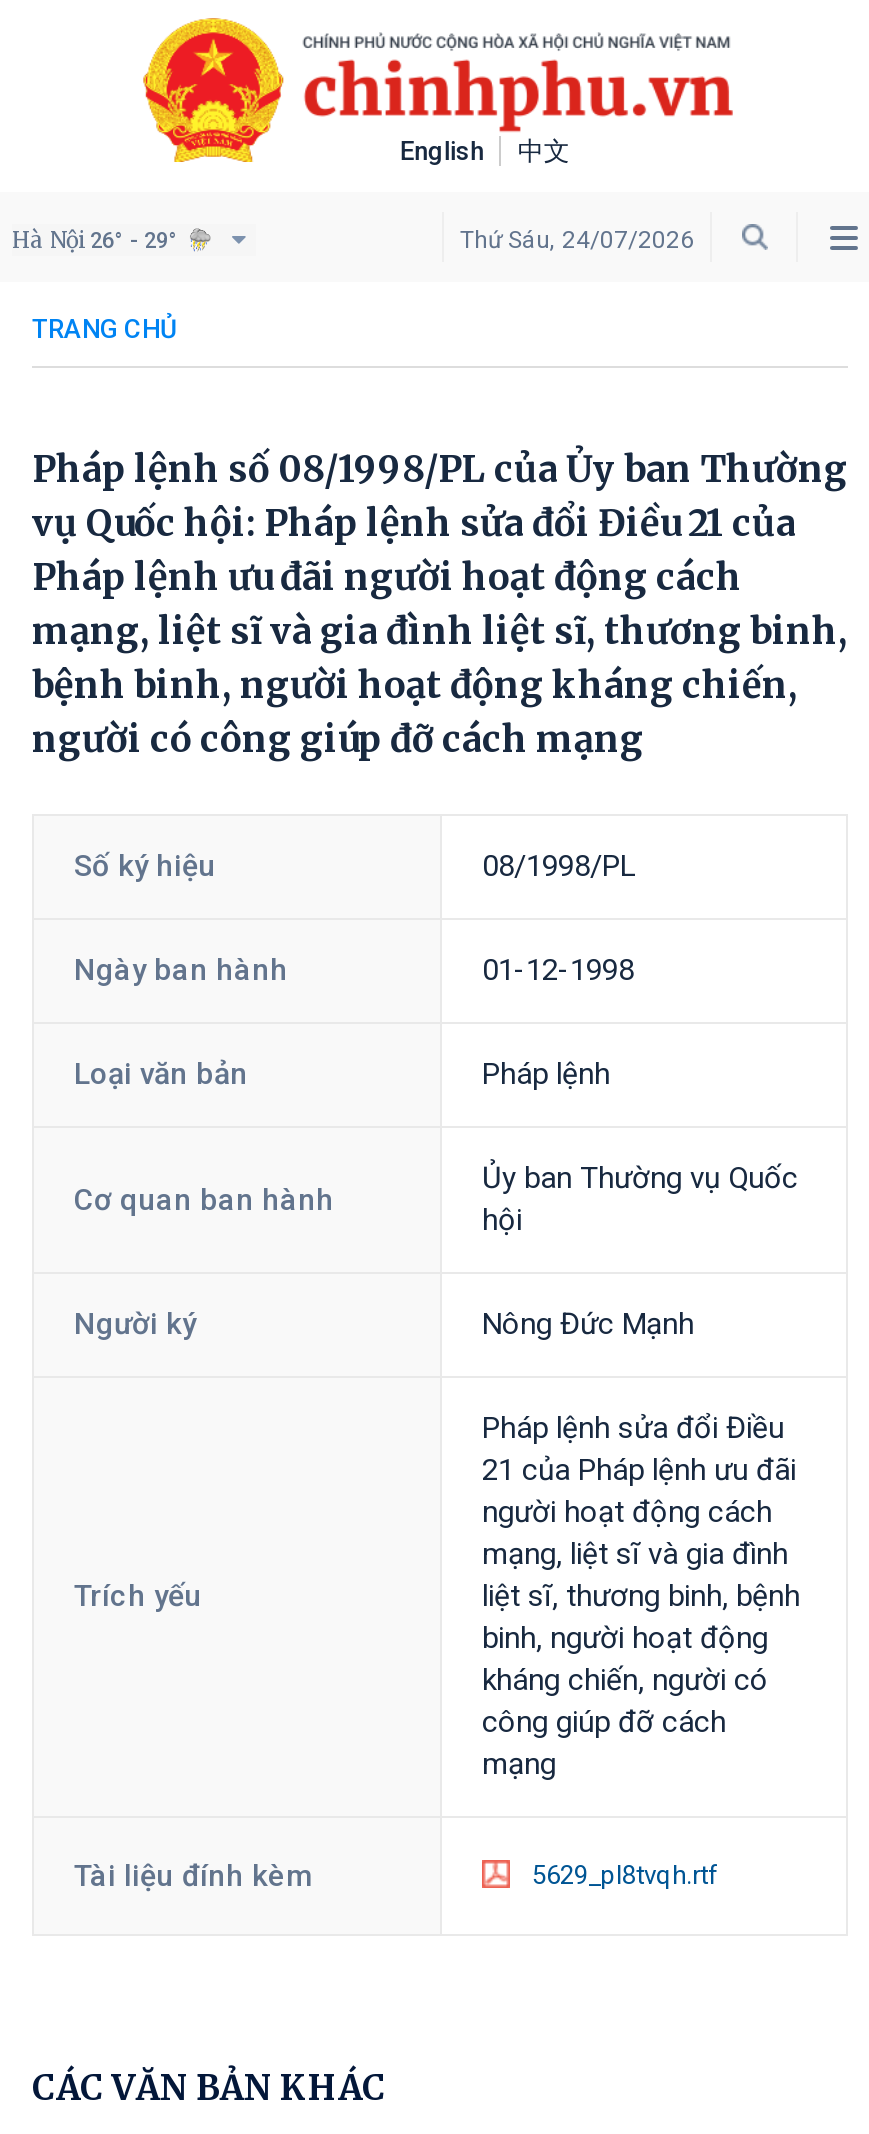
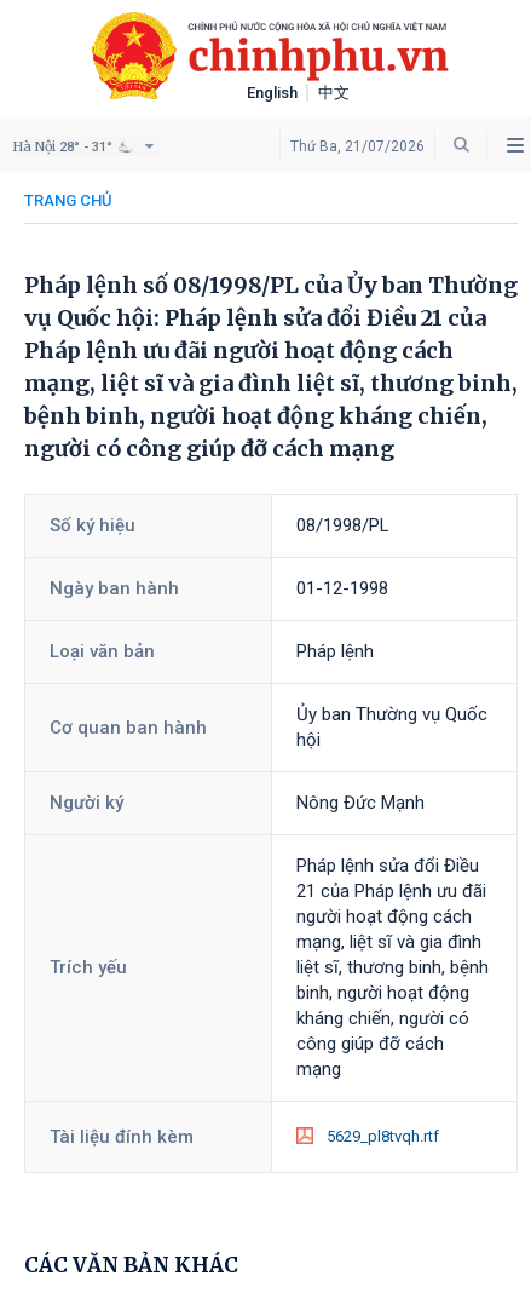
- Hà Nội 26° - 29°
+ Hà Nội 28° - 31°

- Thứ Sáu, 24/07/2026
+ Thứ Ba, 21/07/2026
